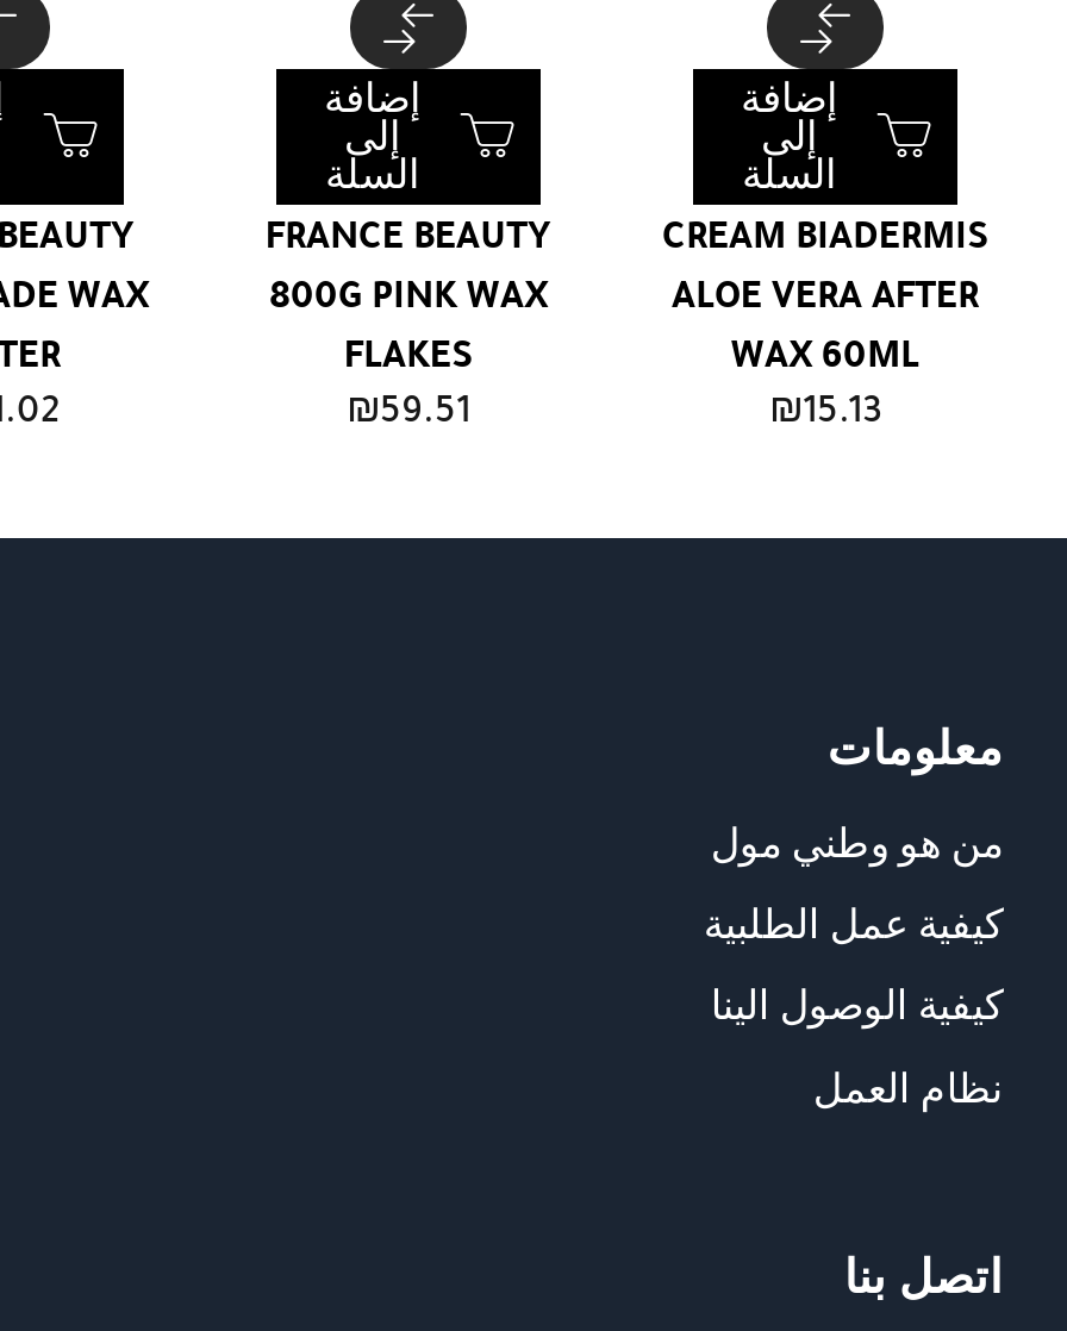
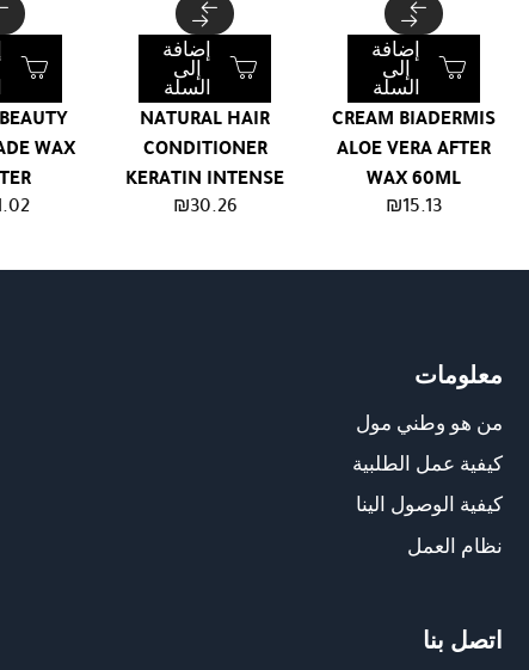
- FRANCE BEAUTY
- 800G PINK WAX
- FLAKES
- ₪59.51
+ NATURAL HAIR
+ CONDITIONER
+ KERATIN INTENSE
+ ₪30.26
